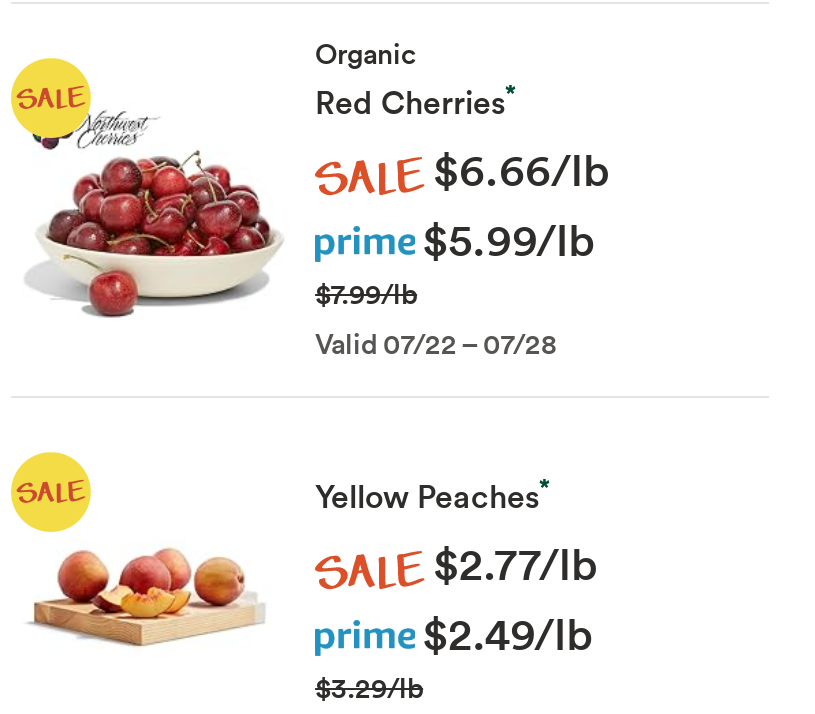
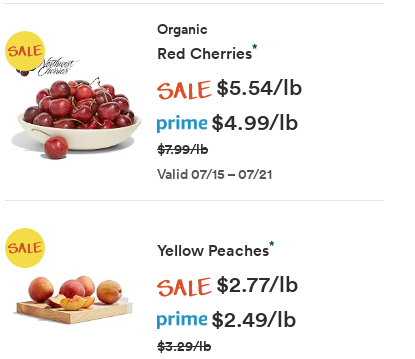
- $6.66/lb
- Prime $5.99/lb
+ $5.54/lb
+ Prime $4.99/lb

- Valid 07/22 – 07/28
+ Valid 07/15 – 07/21
